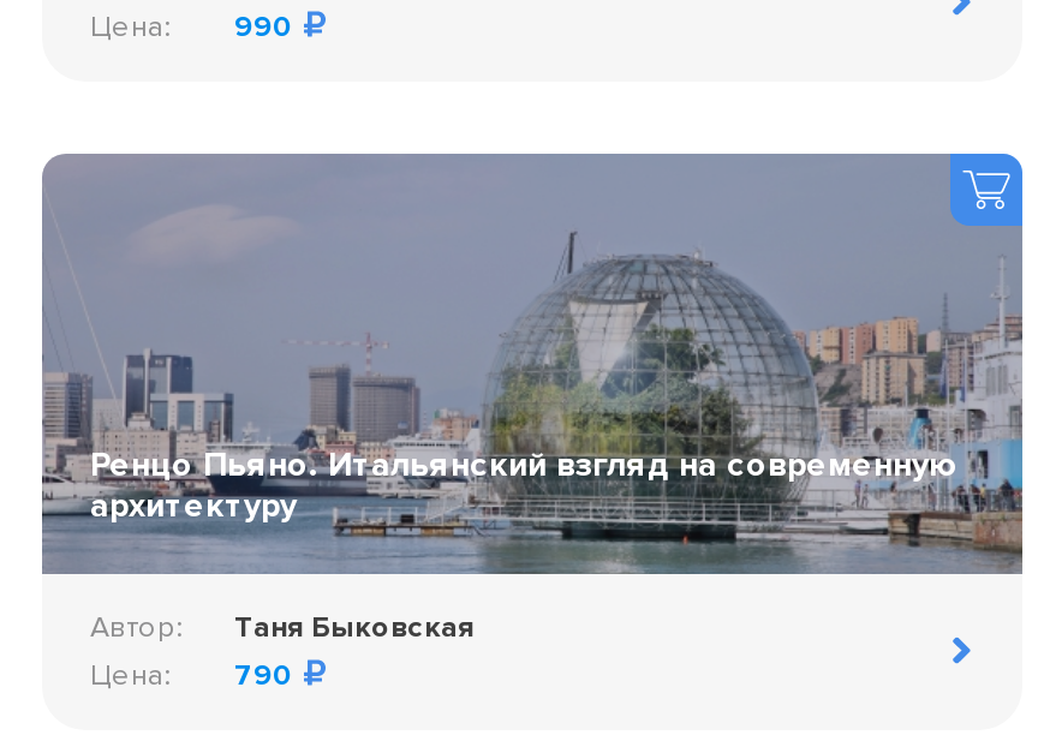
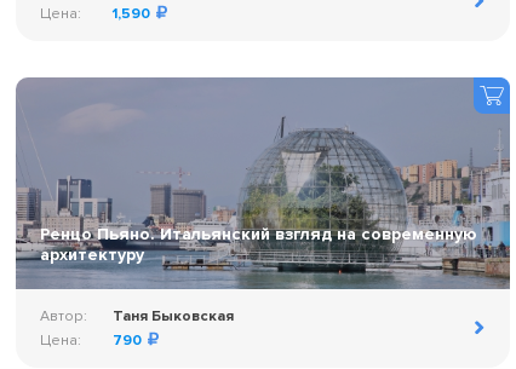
- Цена: 990
+ Цена: 1,590
